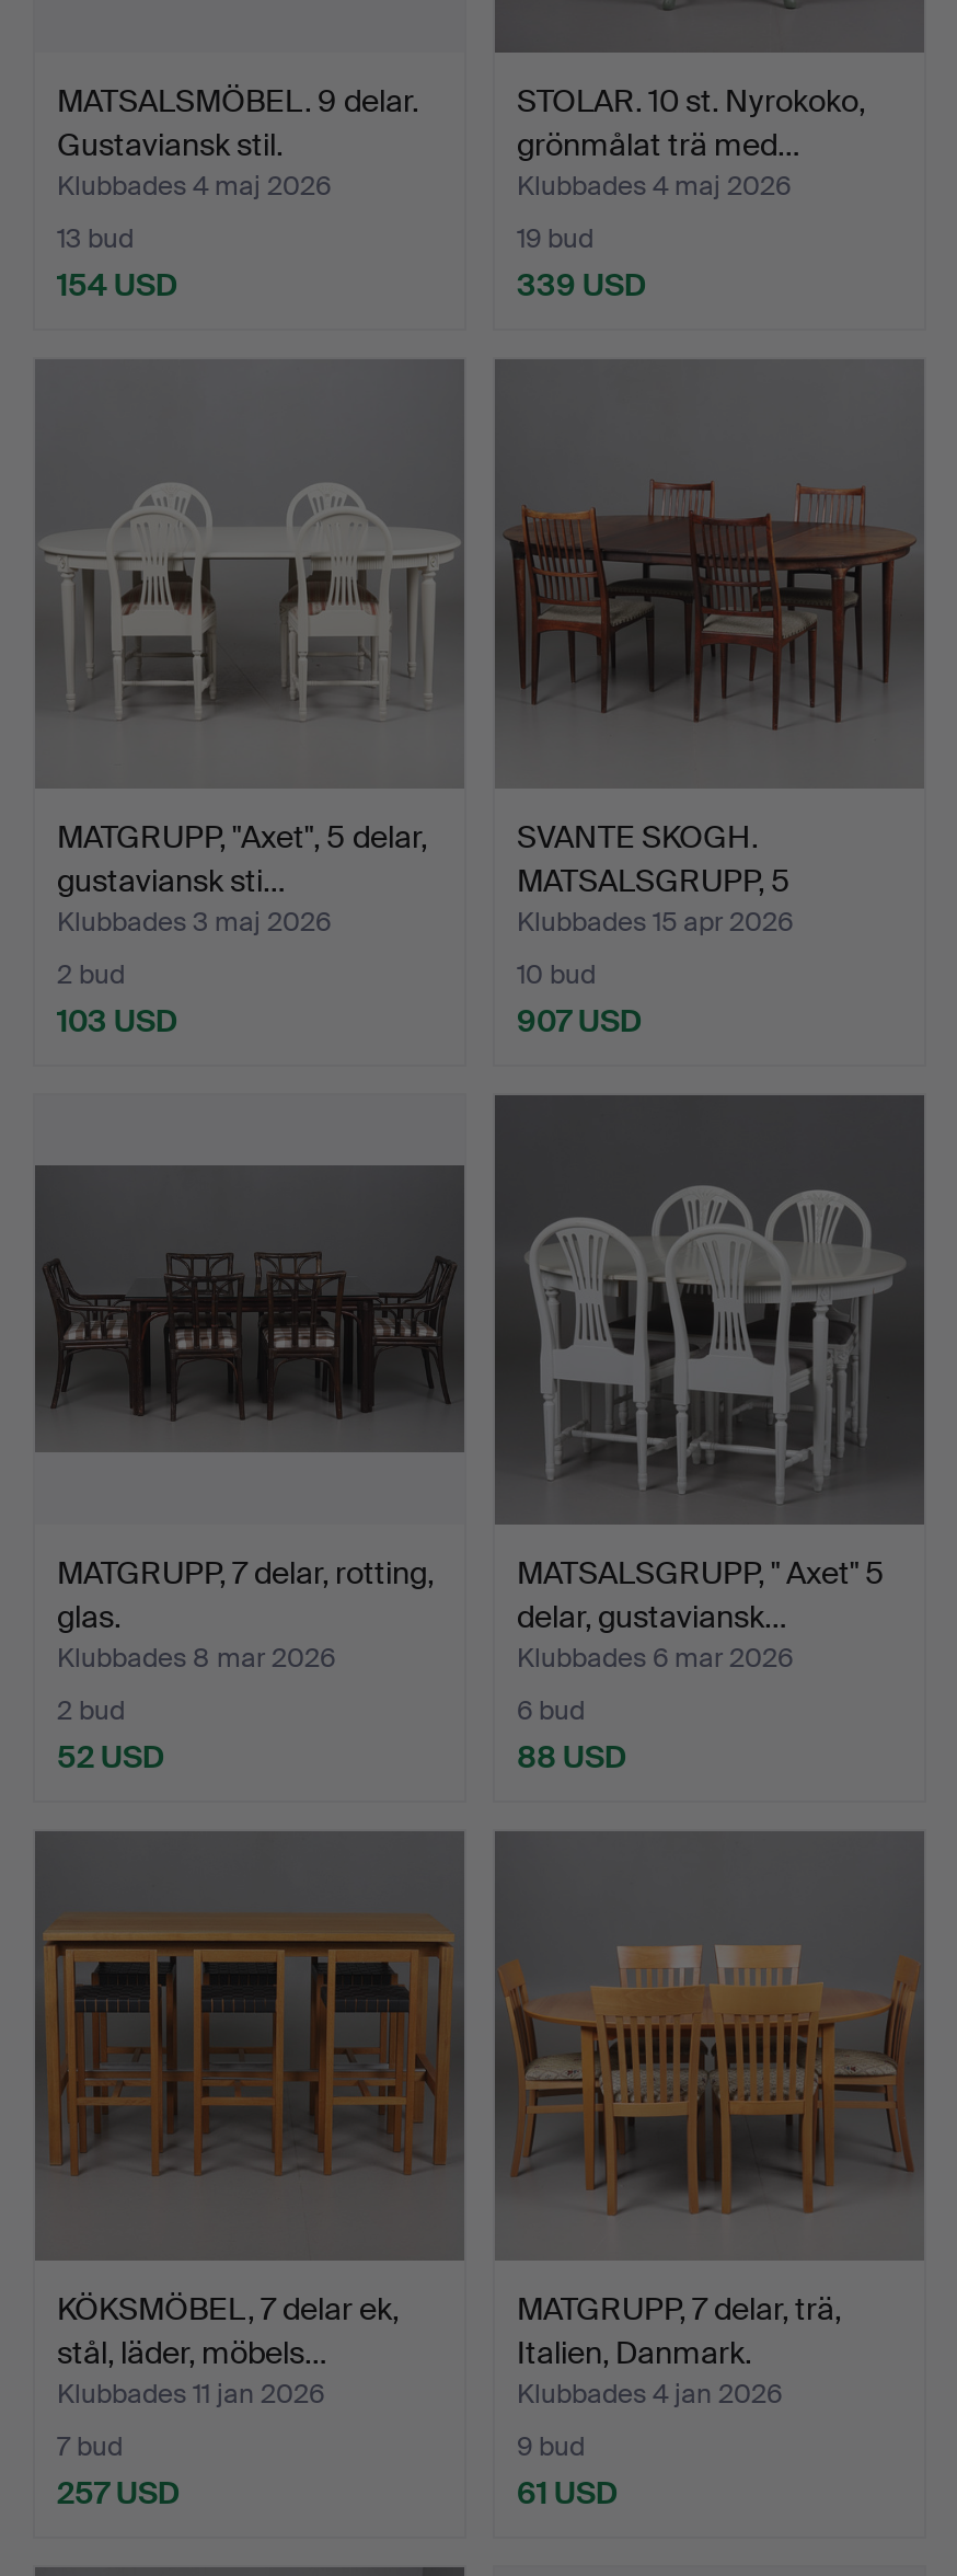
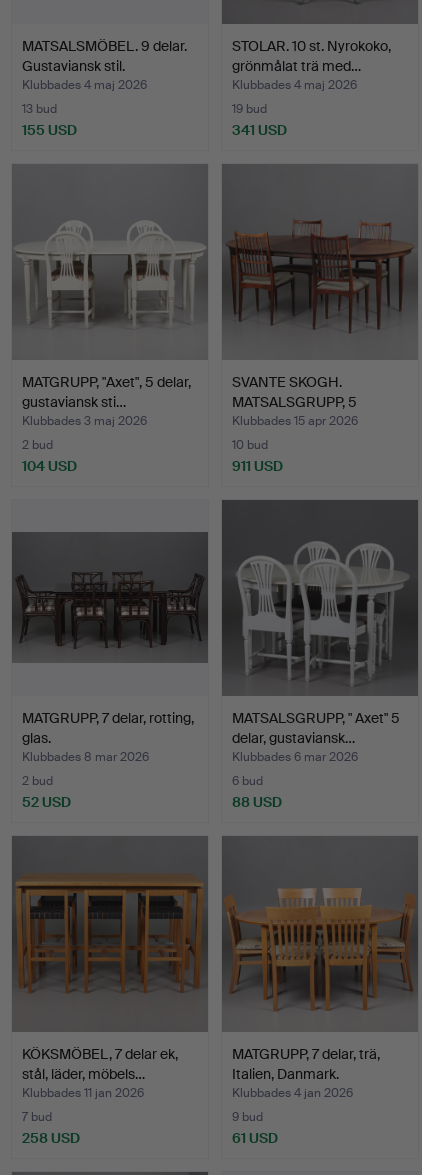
- 154 USD
+ 155 USD

- 339 USD
+ 341 USD

- 103 USD
+ 104 USD

- 907 USD
+ 911 USD

- 257 USD
+ 258 USD
